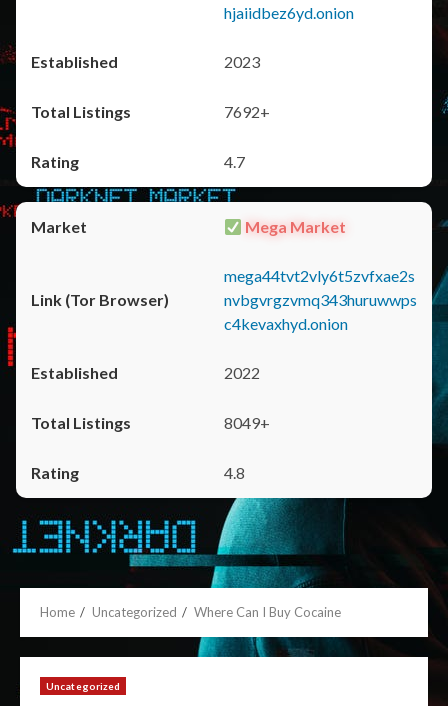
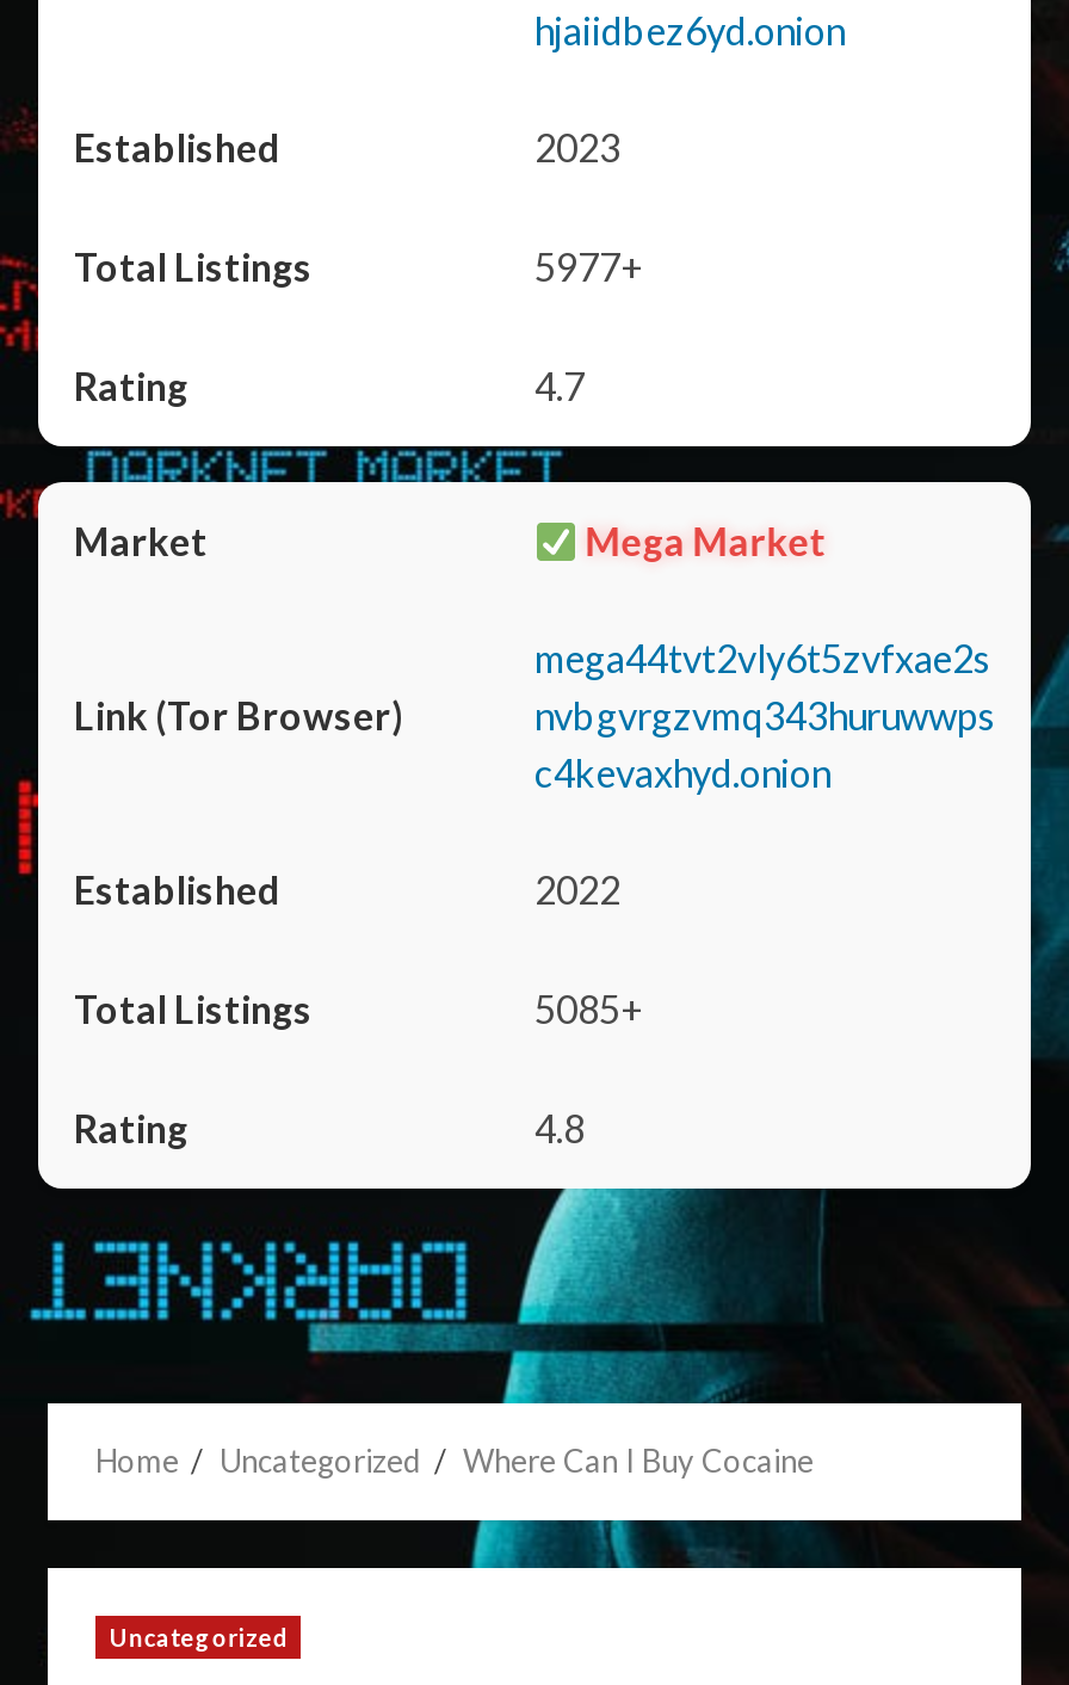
- 7692+
+ 5977+

- 8049+
+ 5085+
